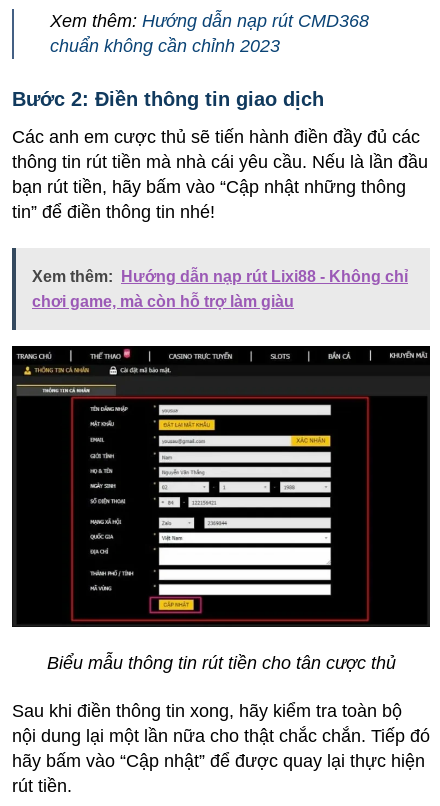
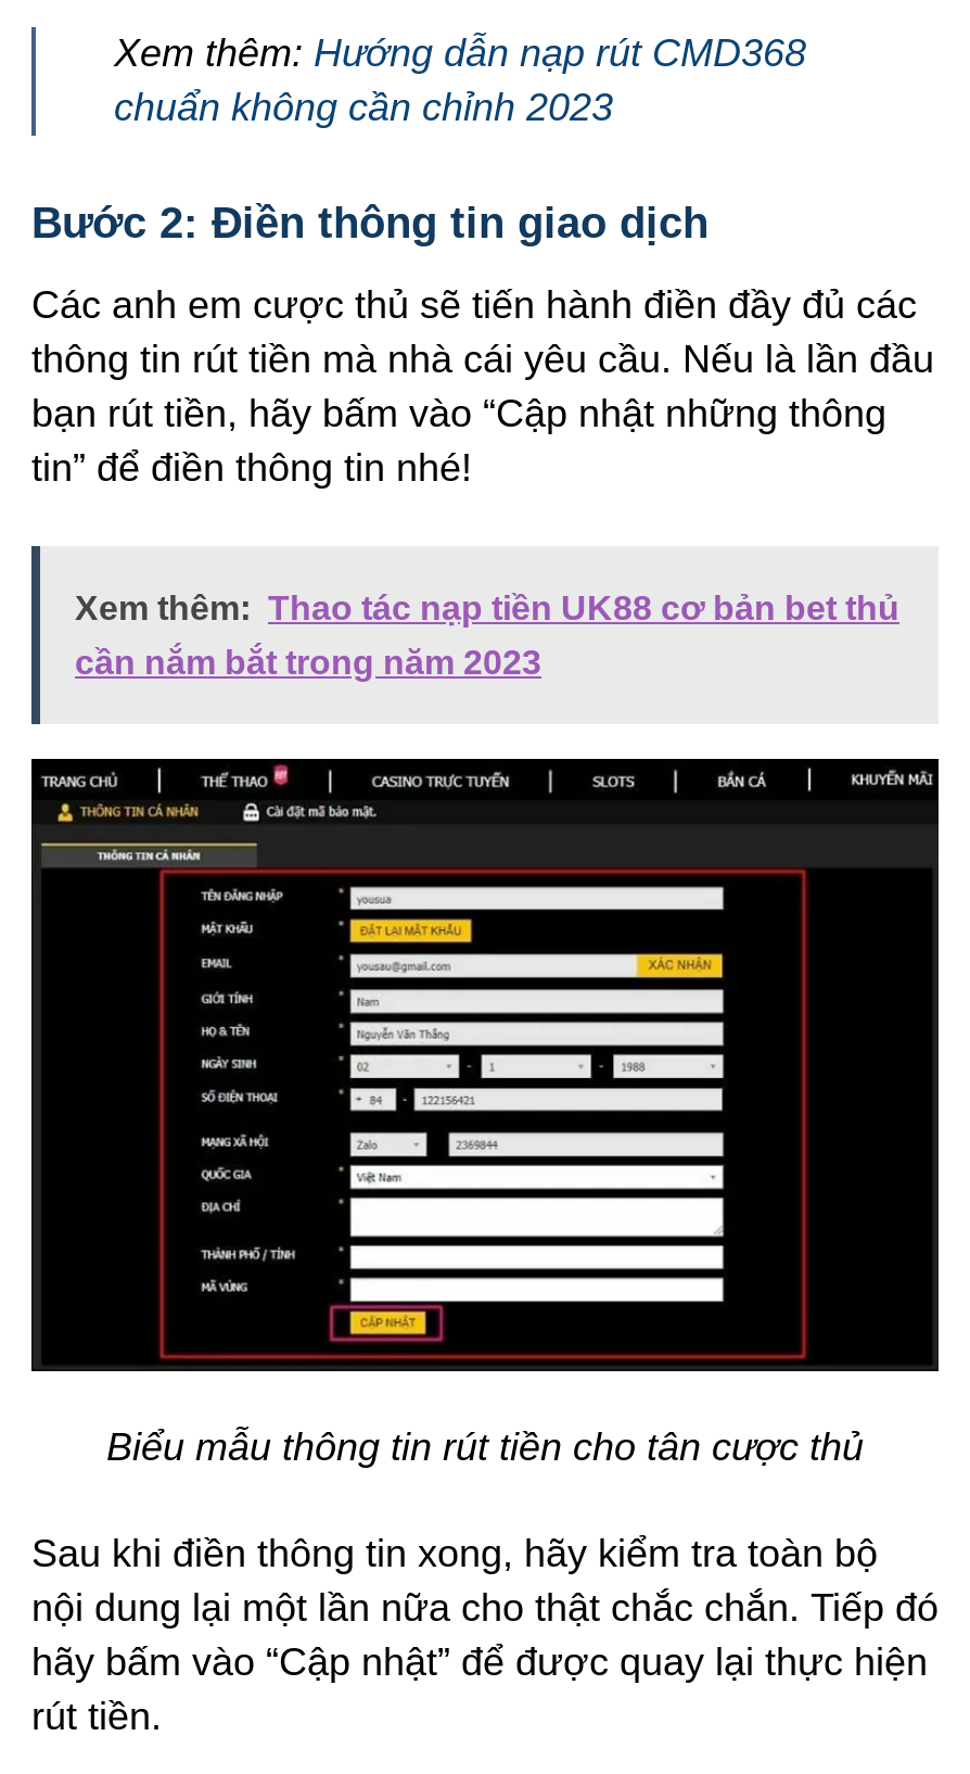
- Xem thêm: Hướng dẫn nạp rút Lixi88 - Không chỉ
+ Xem thêm: Thao tác nạp tiền UK88 cơ bản bet thủ

- chơi game, mà còn hỗ trợ làm giàu
+ cần nắm bắt trong năm 2023
